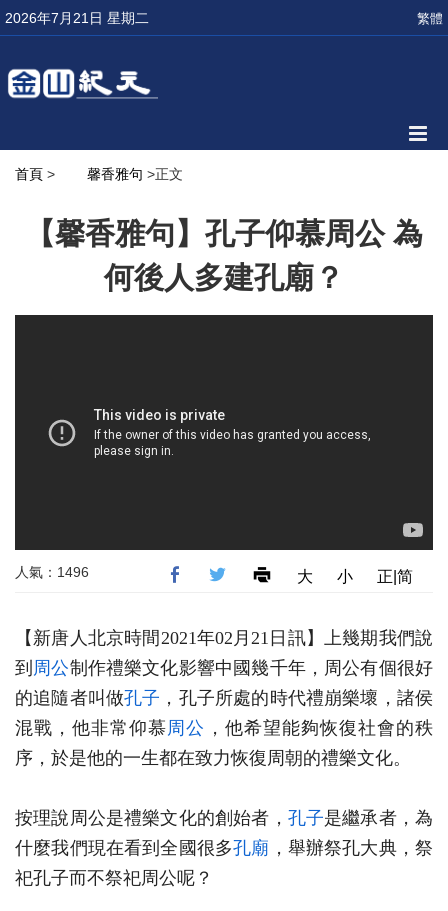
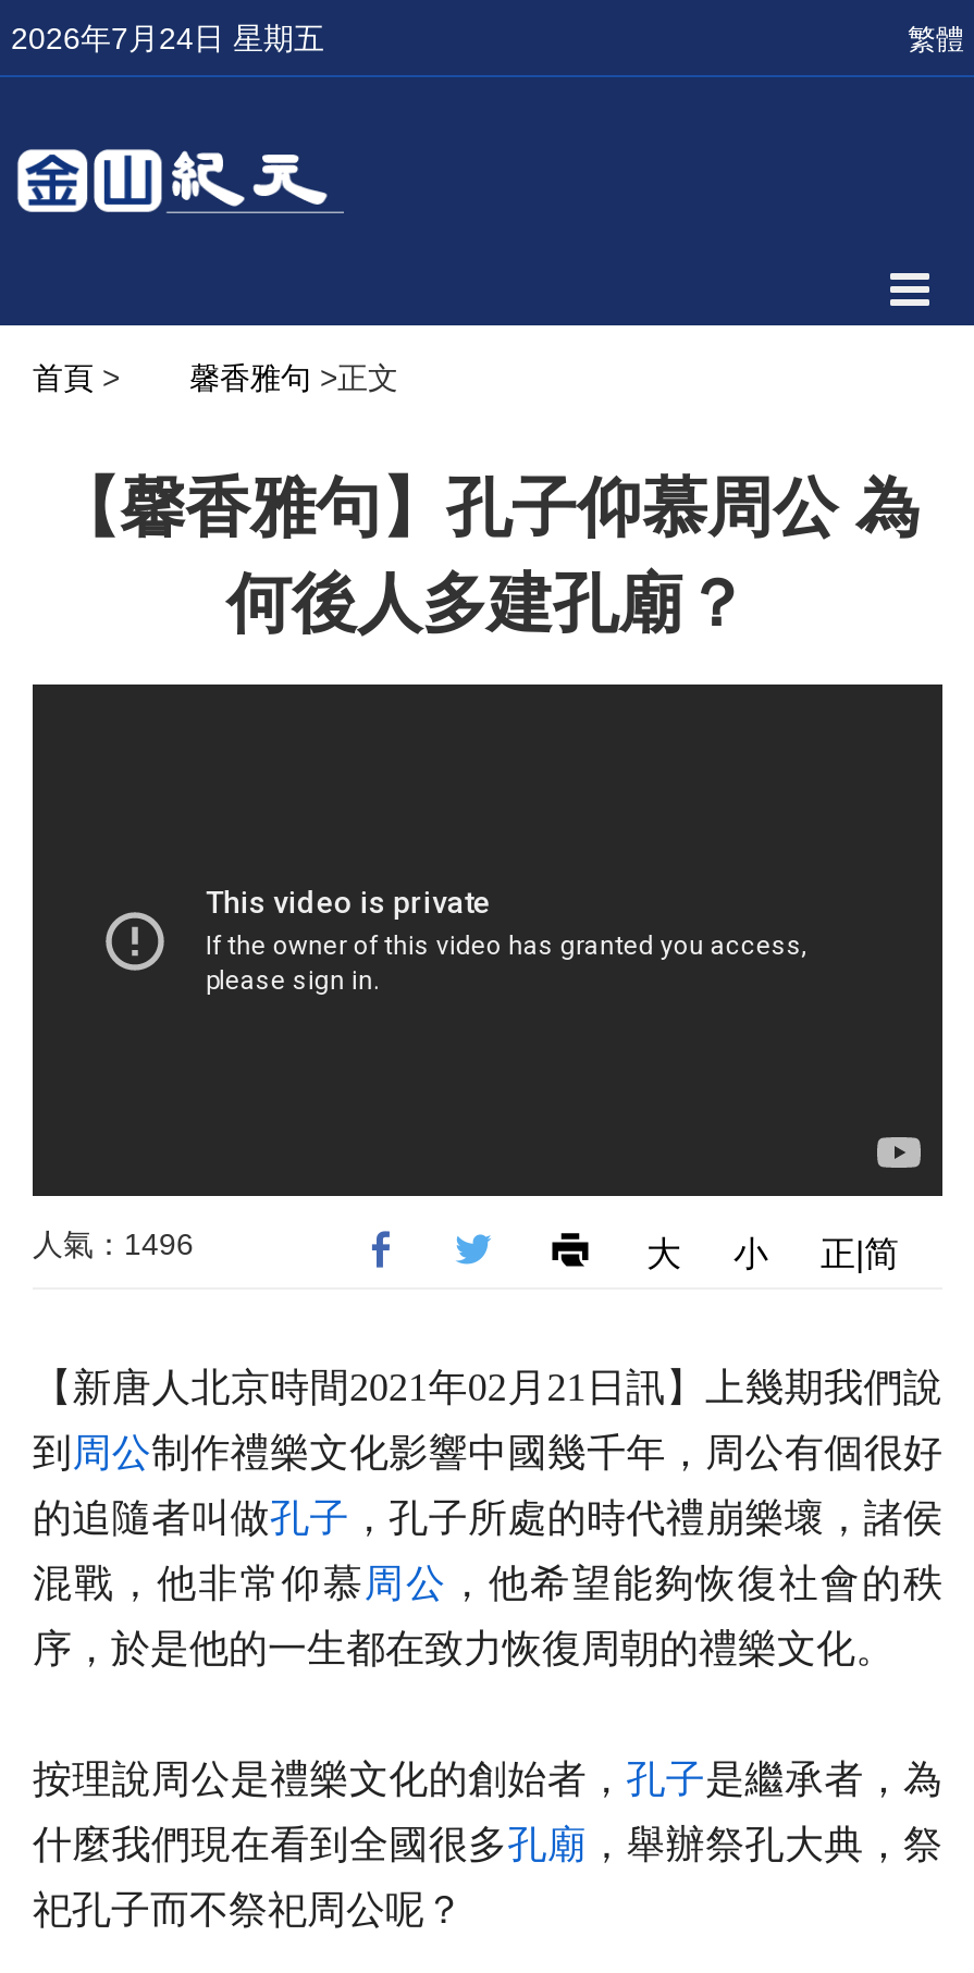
- 2026年7月21日 星期二
+ 2026年7月24日 星期五
